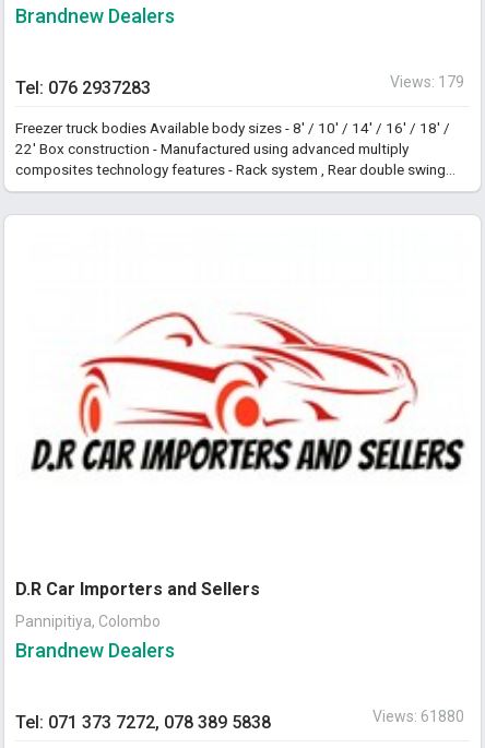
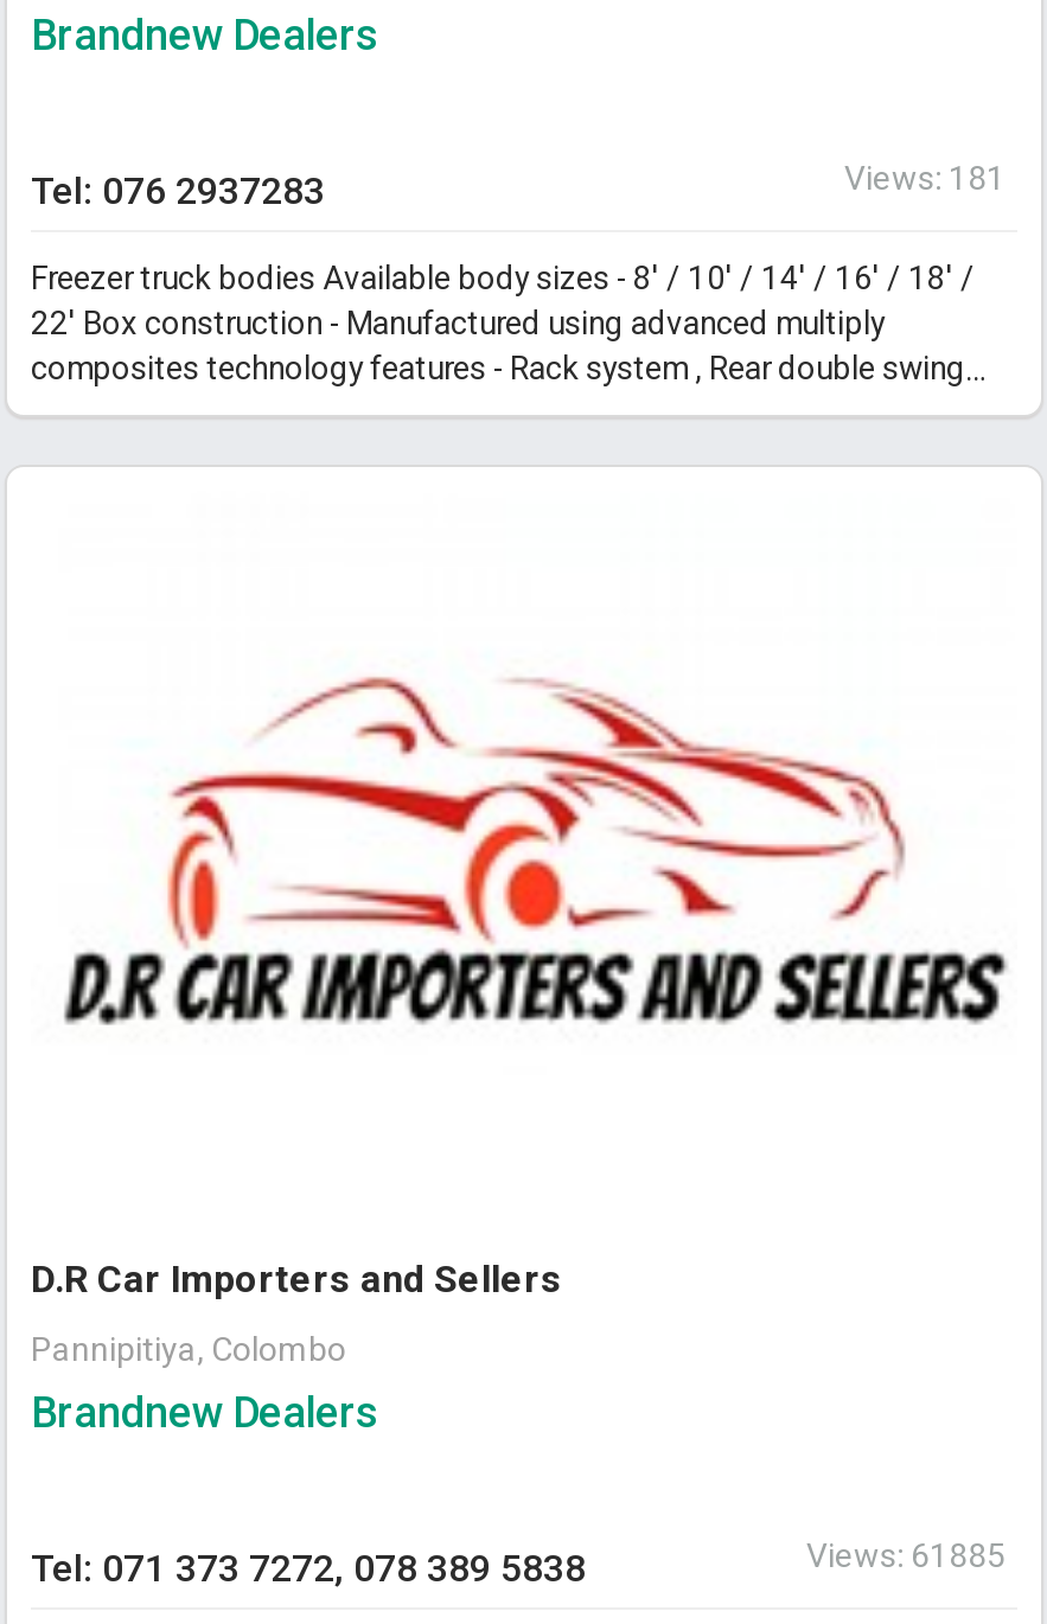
- Views: 179
+ Views: 181

- Views: 61880
+ Views: 61885
